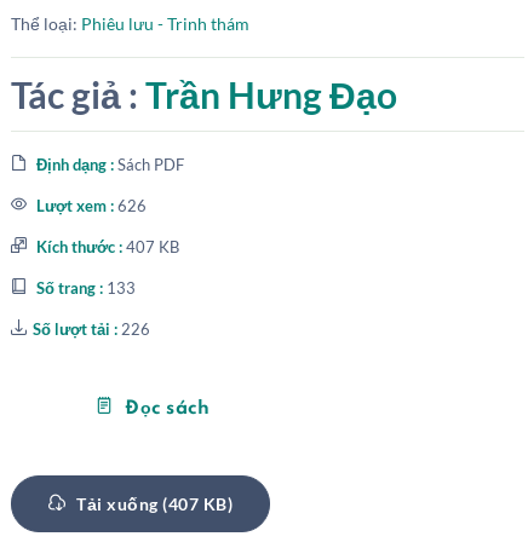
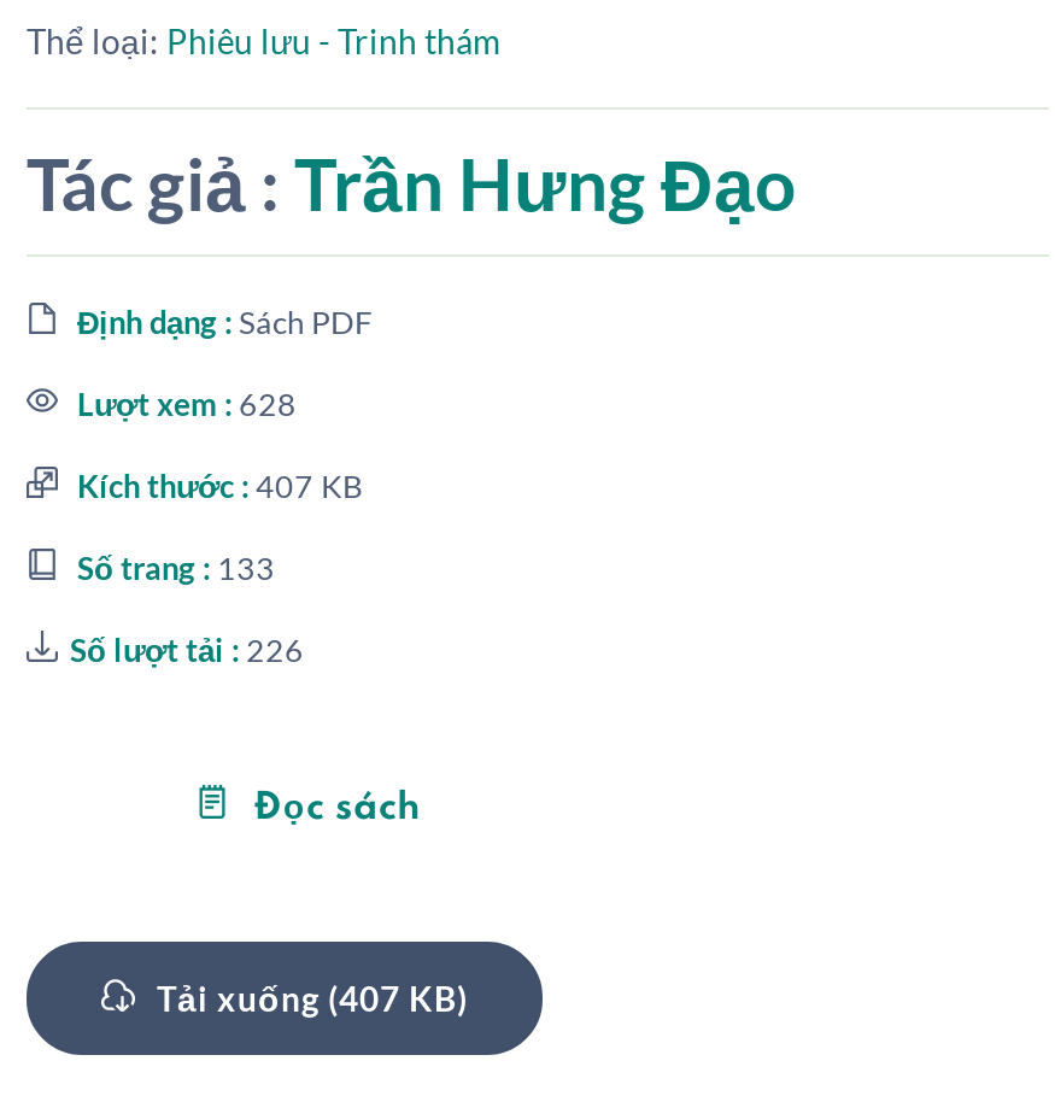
- Lượt xem : 626
+ Lượt xem : 628
